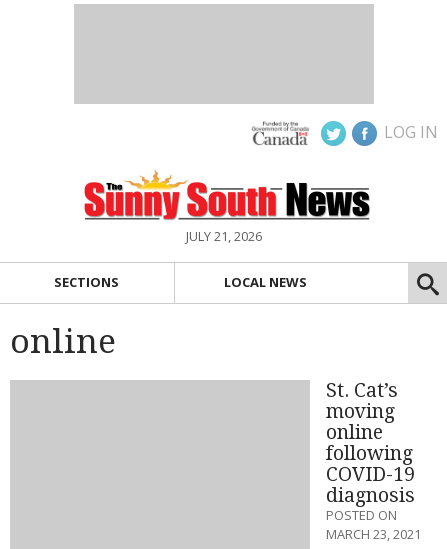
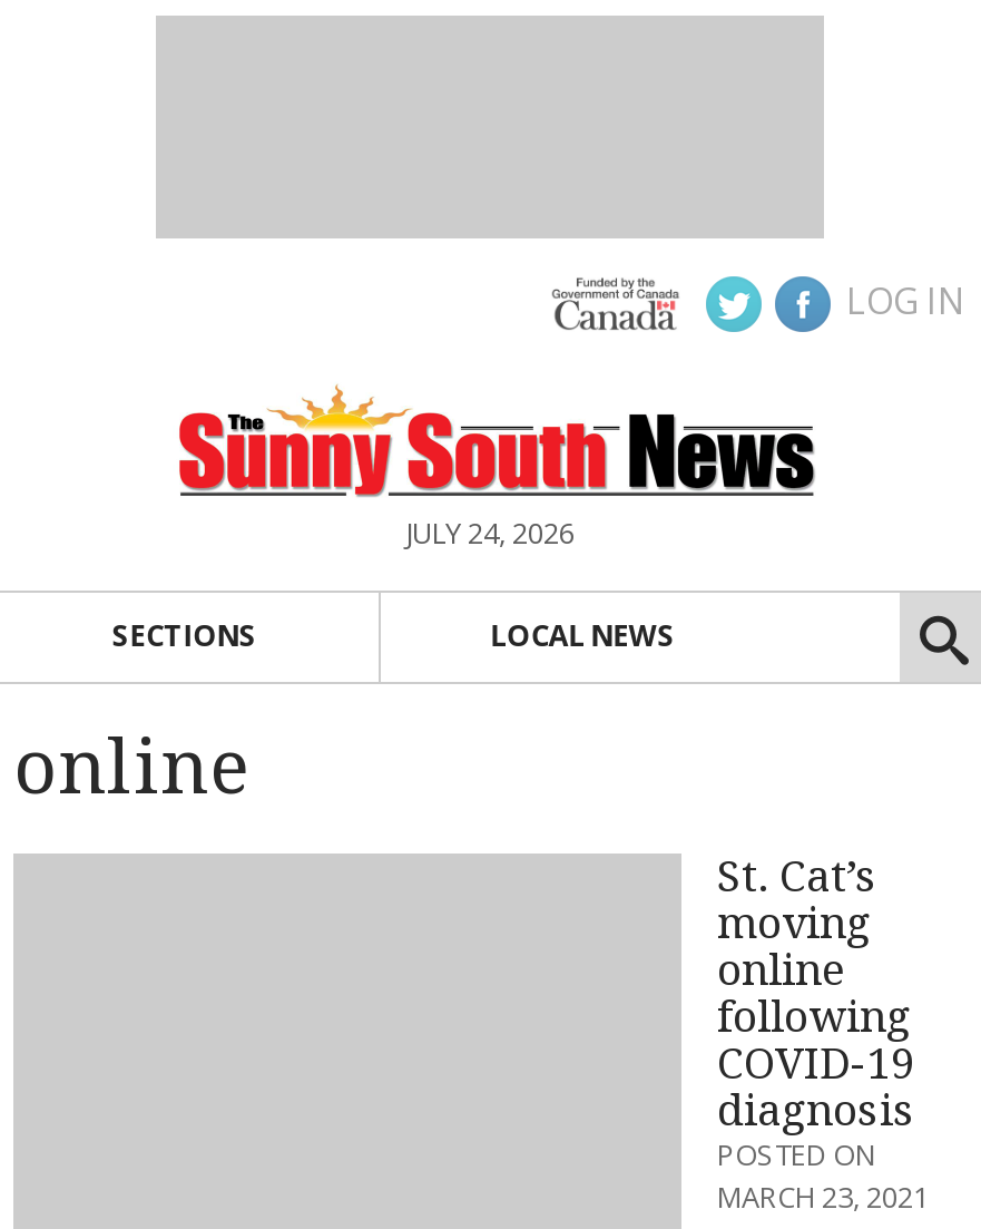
- JULY 21, 2026
+ JULY 24, 2026
